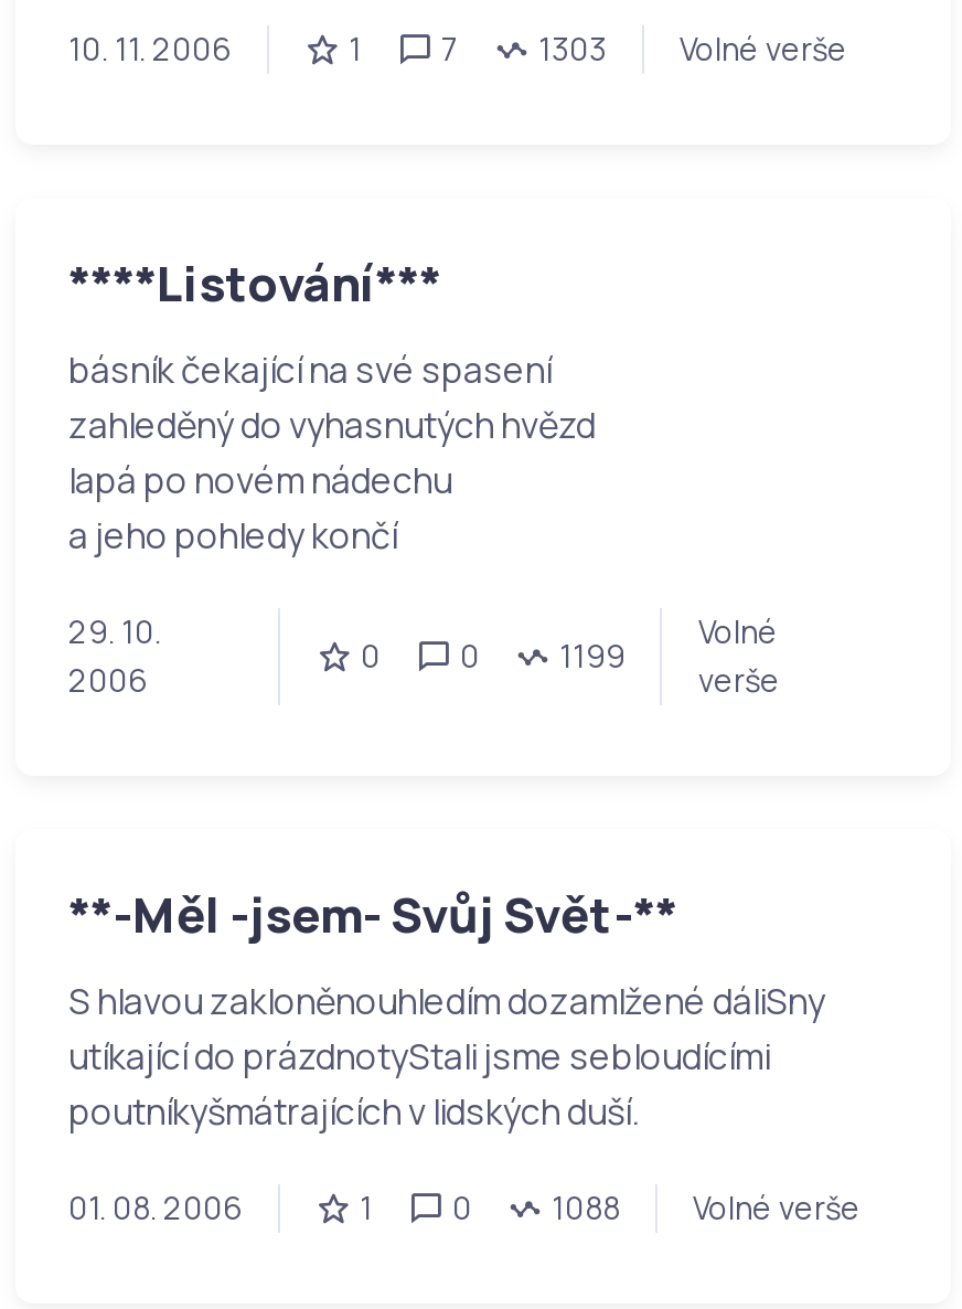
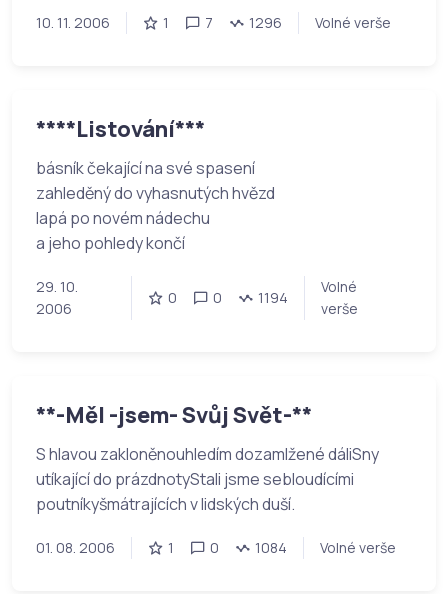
- 1 7 1303 Volné verše
+ 1 7 1296 Volné verše

- 0 0 1199
+ 0 0 1194

- 1 0 1088 Volné verše
+ 1 0 1084 Volné verše
